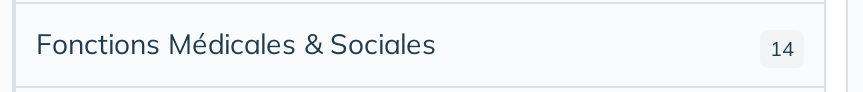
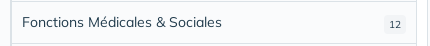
- 14
+ 12
